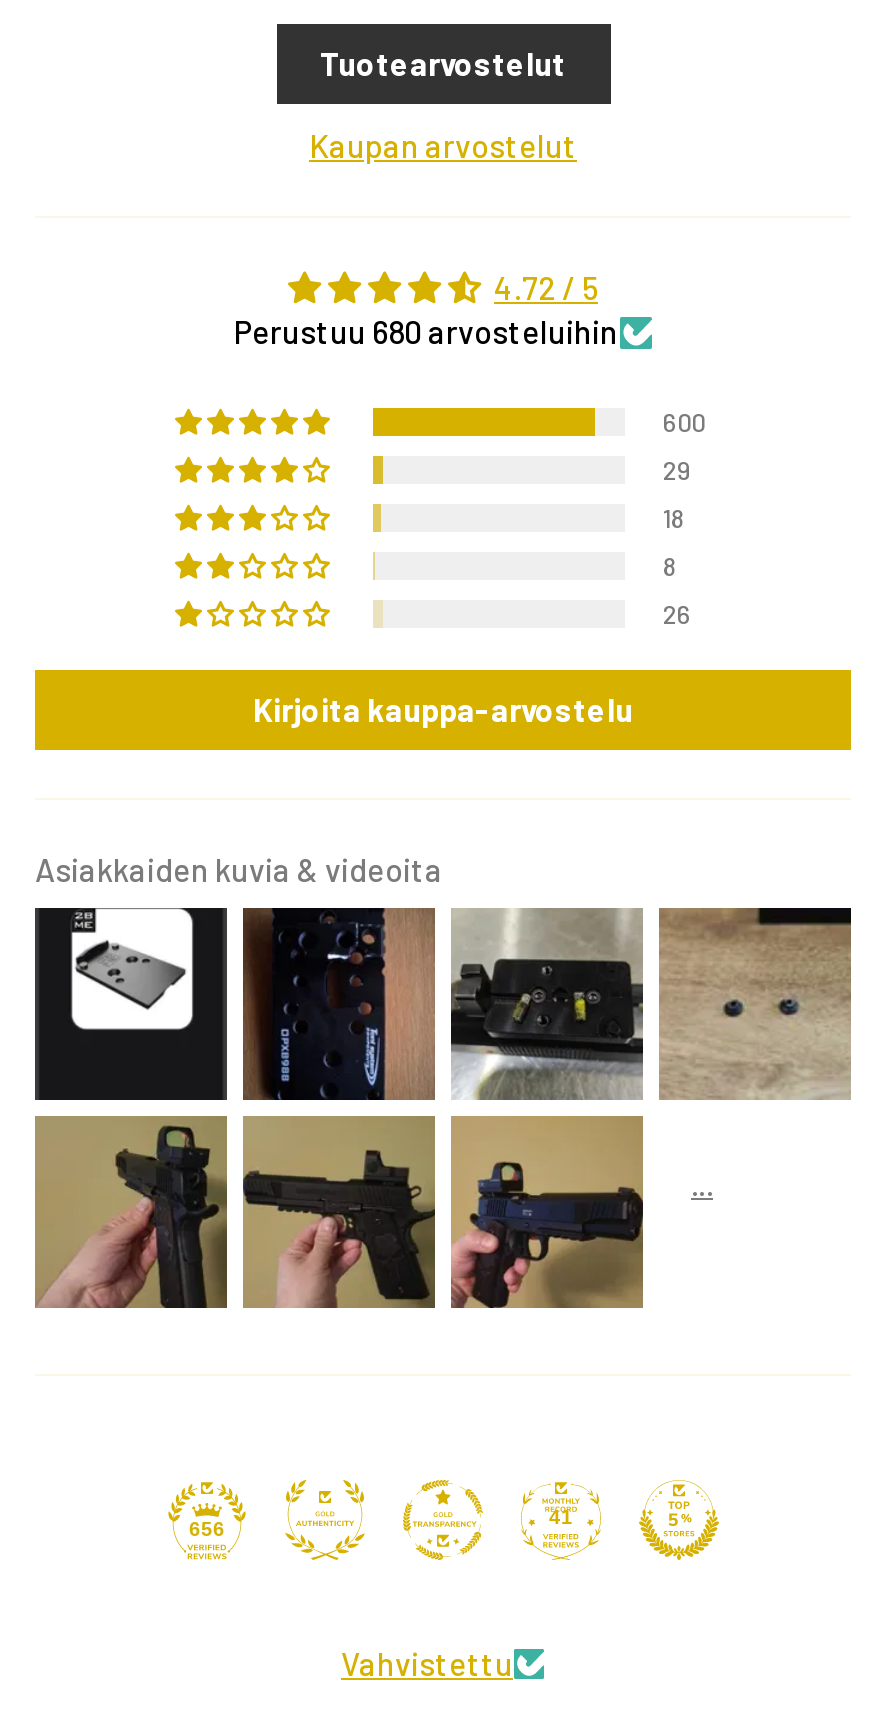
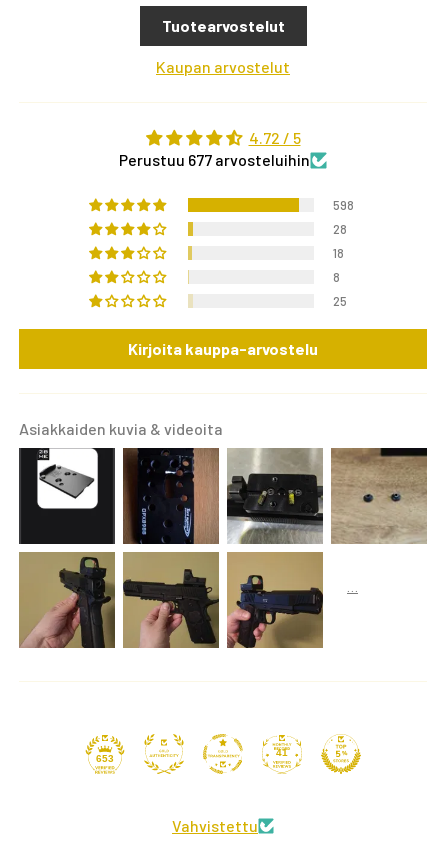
- Perustuu 680 arvosteluihin
+ Perustuu 677 arvosteluihin

- 600
+ 598

- 29
+ 28

- 26
+ 25

- 656
+ 653
